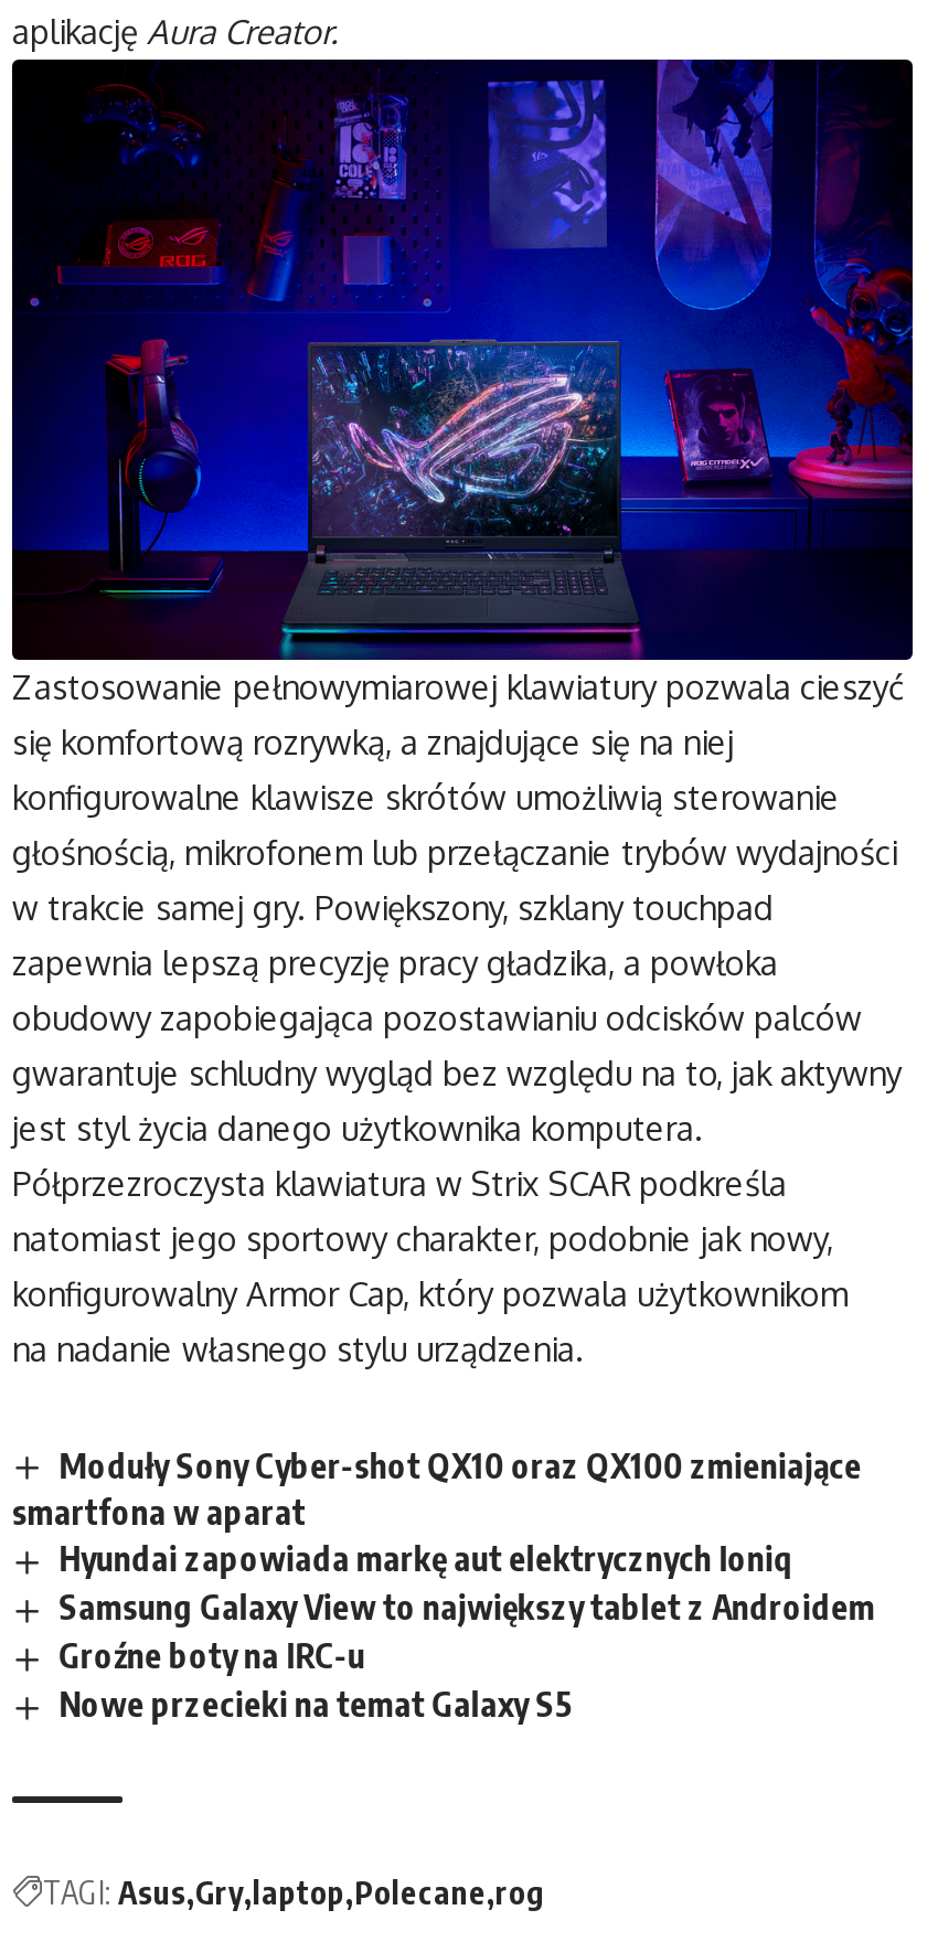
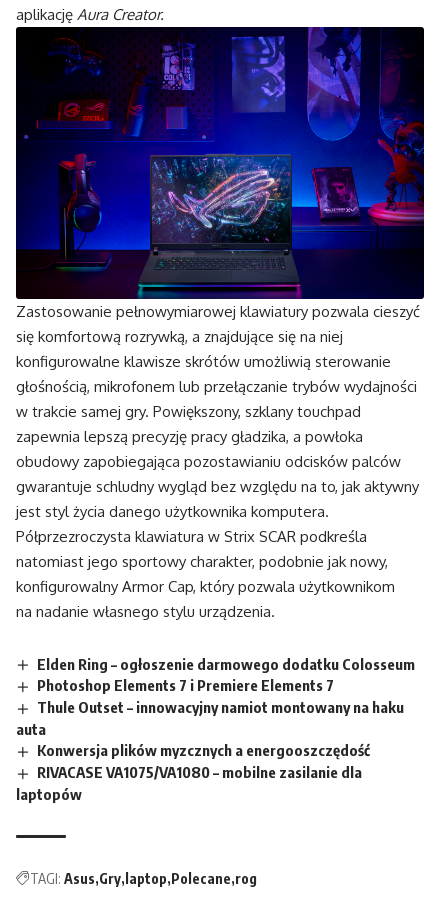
- Moduły Sony Cyber-shot QX10 oraz QX100 zmieniające
- smartfona w aparat
- Hyundai zapowiada markę aut elektrycznych Ioniq
- Samsung Galaxy View to największy tablet z Androidem
- Groźne boty na IRC-u
- Nowe przecieki na temat Galaxy S5
+ Elden Ring – ogłoszenie darmowego dodatku Colosseum
+ Photoshop Elements 7 i Premiere Elements 7
+ Thule Outset – innowacyjny namiot montowany na haku
+ auta
+ Konwersja plików myzcznych a energooszczędość
+ RIVACASE VA1075/VA1080 – mobilne zasilanie dla
+ laptopów
